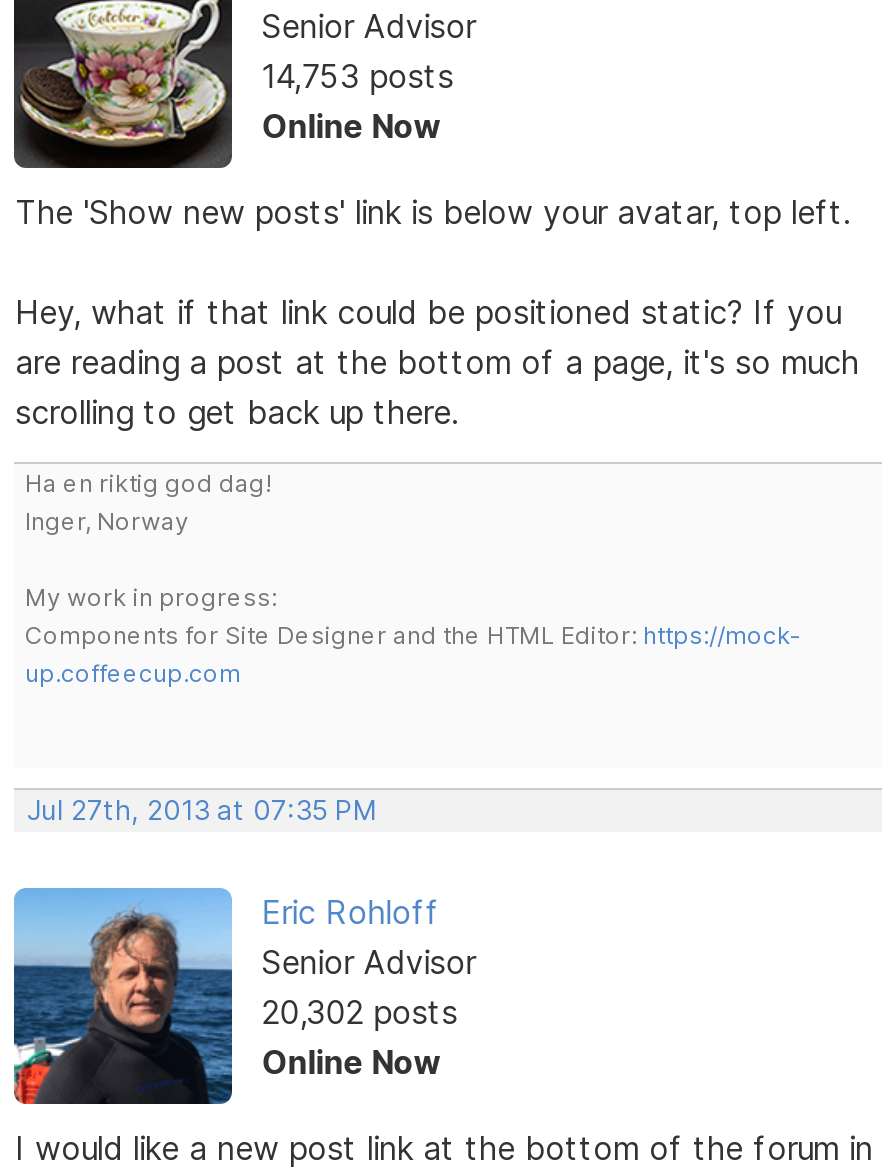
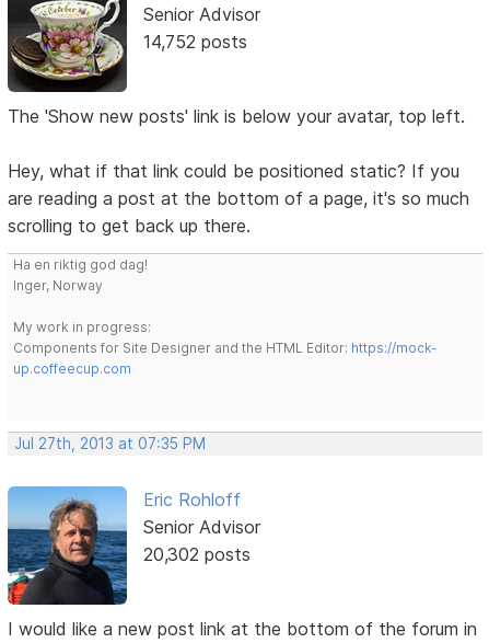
- 14,753 posts
- Online Now
+ 14,752 posts

- Online Now
